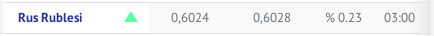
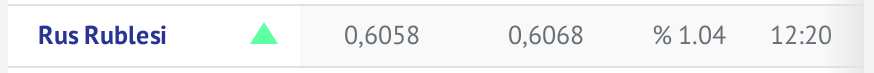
- 0,6024
+ 0,6058

- 0,6028
+ 0,6068

- % 0.23
+ % 1.04

- 03:00
+ 12:20
